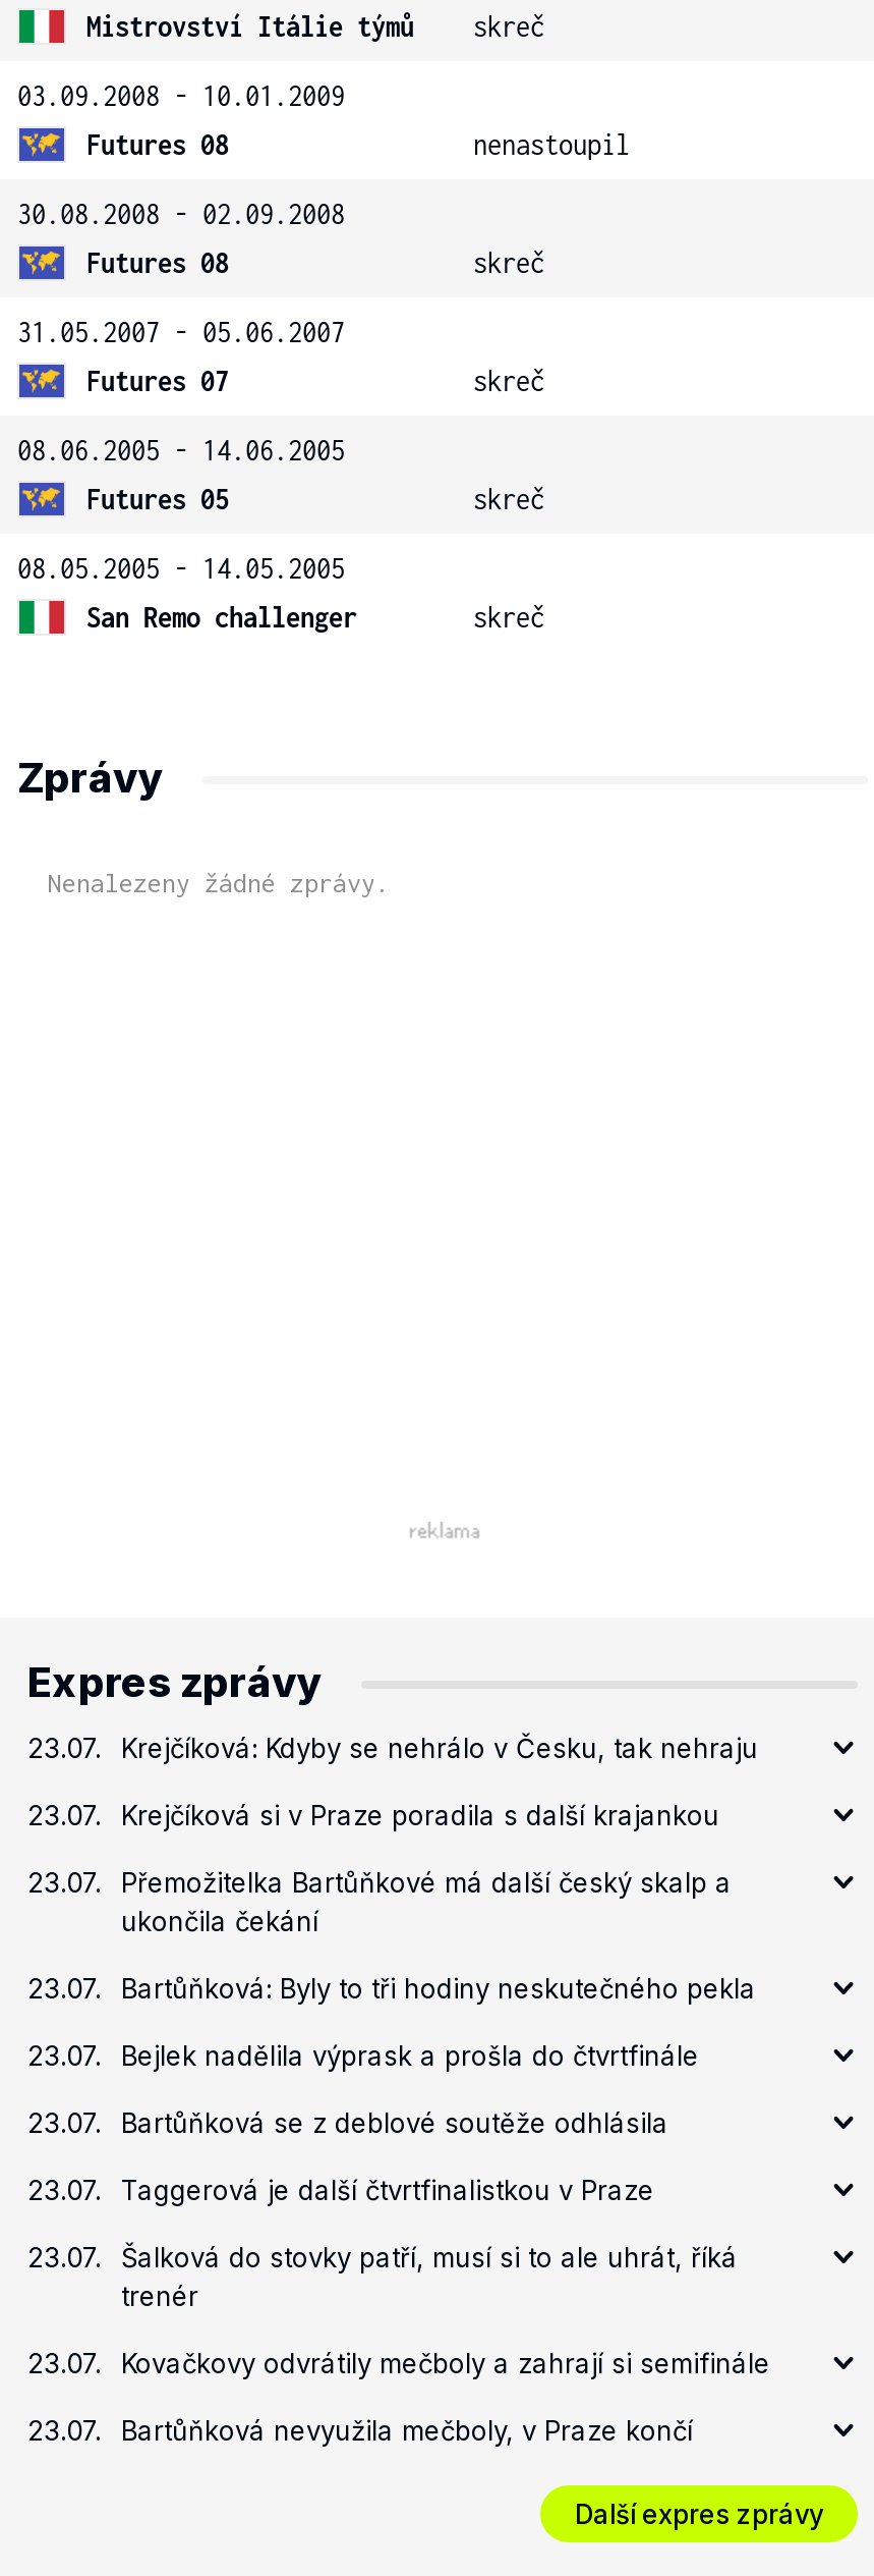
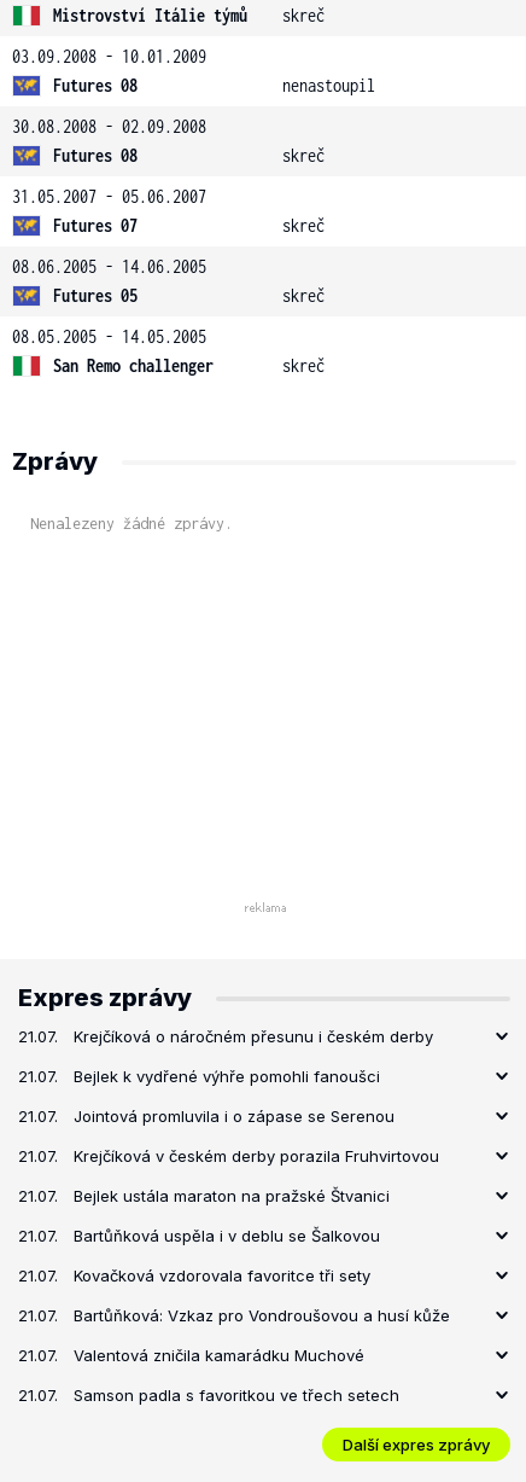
- 23.07.
- Krejčíková: Kdyby se nehrálo v Česku, tak nehraju
+ 21.07.
+ Krejčíková o náročném přesunu i českém derby

- 23.07.
- Krejčíková si v Praze poradila s další krajankou
+ 21.07.
+ Bejlek k vydřené výhře pomohli fanoušci

- 23.07.
- Přemožitelka Bartůňkové má další český skalp a
- ukončila čekání
+ 21.07.
+ Jointová promluvila i o zápase se Serenou

- 23.07.
- Bartůňková: Byly to tři hodiny neskutečného pekla
+ 21.07.
+ Krejčíková v českém derby porazila Fruhvirtovou

- 23.07.
- Bejlek nadělila výprask a prošla do čtvrtfinále
+ 21.07.
+ Bejlek ustála maraton na pražské Štvanici

- 23.07.
- Bartůňková se z deblové soutěže odhlásila
+ 21.07.
+ Bartůňková uspěla i v deblu se Šalkovou

- 23.07.
- Taggerová je další čtvrtfinalistkou v Praze
+ 21.07.
+ Kovačková vzdorovala favoritce tři sety

- 23.07.
- Šalková do stovky patří, musí si to ale uhrát, říká
- trenér
+ 21.07.
+ Bartůňková: Vzkaz pro Vondroušovou a husí kůže

- 23.07.
- Kovačkovy odvrátily mečboly a zahrají si semifinále
+ 21.07.
+ Valentová zničila kamarádku Muchové

- 23.07.
- Bartůňková nevyužila mečboly, v Praze končí
+ 21.07.
+ Samson padla s favoritkou ve třech setech
